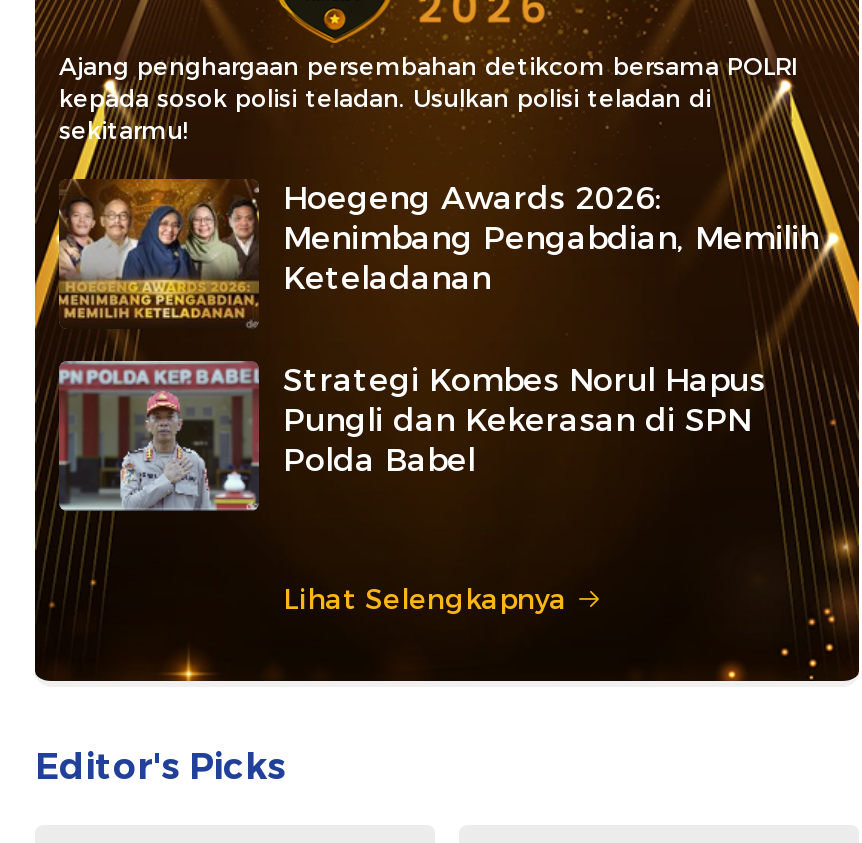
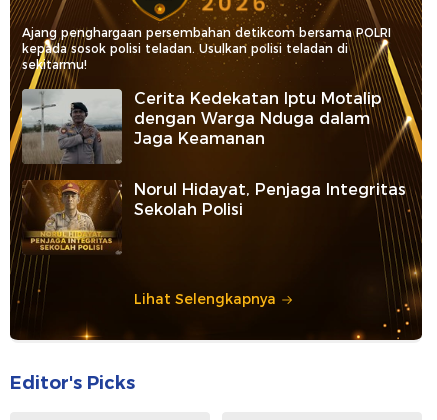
- [image]
- Hoegeng Awards 2026:
- Menimbang Pengabdian, Memilih
- Keteladanan
+ [image]
+ Cerita Kedekatan Iptu Motalip
+ dengan Warga Nduga dalam
+ Jaga Keamanan

- [image]
- Strategi Kombes Norul Hapus
- Pungli dan Kekerasan di SPN
- Polda Babel
+ [image]
+ Norul Hidayat, Penjaga Integritas
+ Sekolah Polisi
